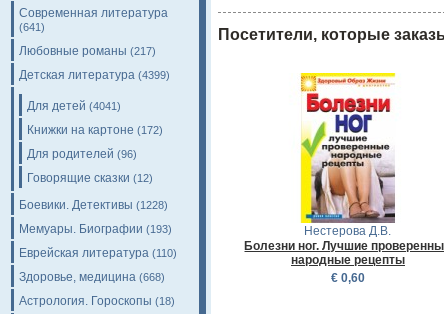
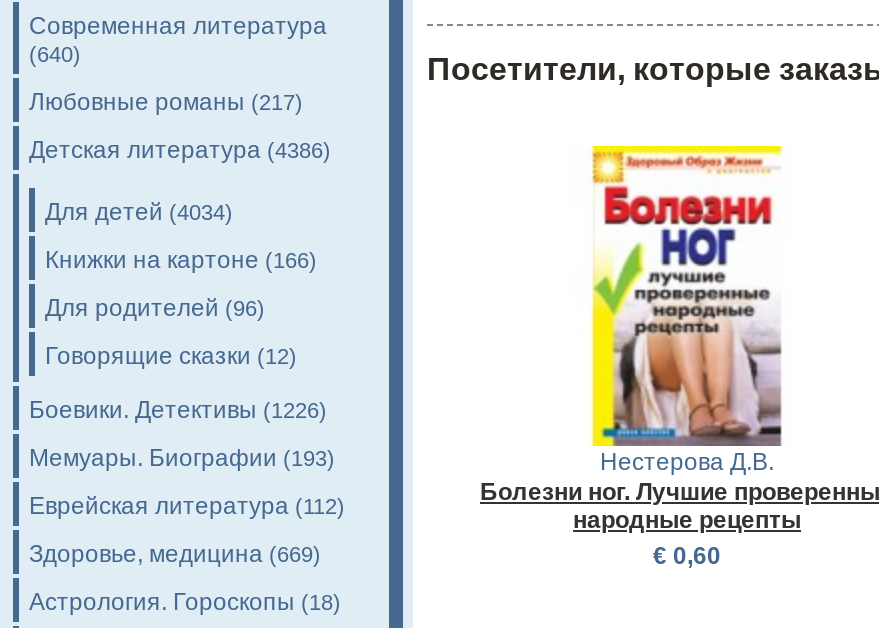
- (641)
+ (640)

- Детская литература (4399)
+ Детская литература (4386)

- Для детей (4041)
+ Для детей (4034)

- Книжки на картоне (172)
+ Книжки на картоне (166)

- Боевики. Детективы (1228)
+ Боевики. Детективы (1226)

- Еврейская литература (110)
+ Еврейская литература (112)

- Здоровье, медицина (668)
+ Здоровье, медицина (669)
